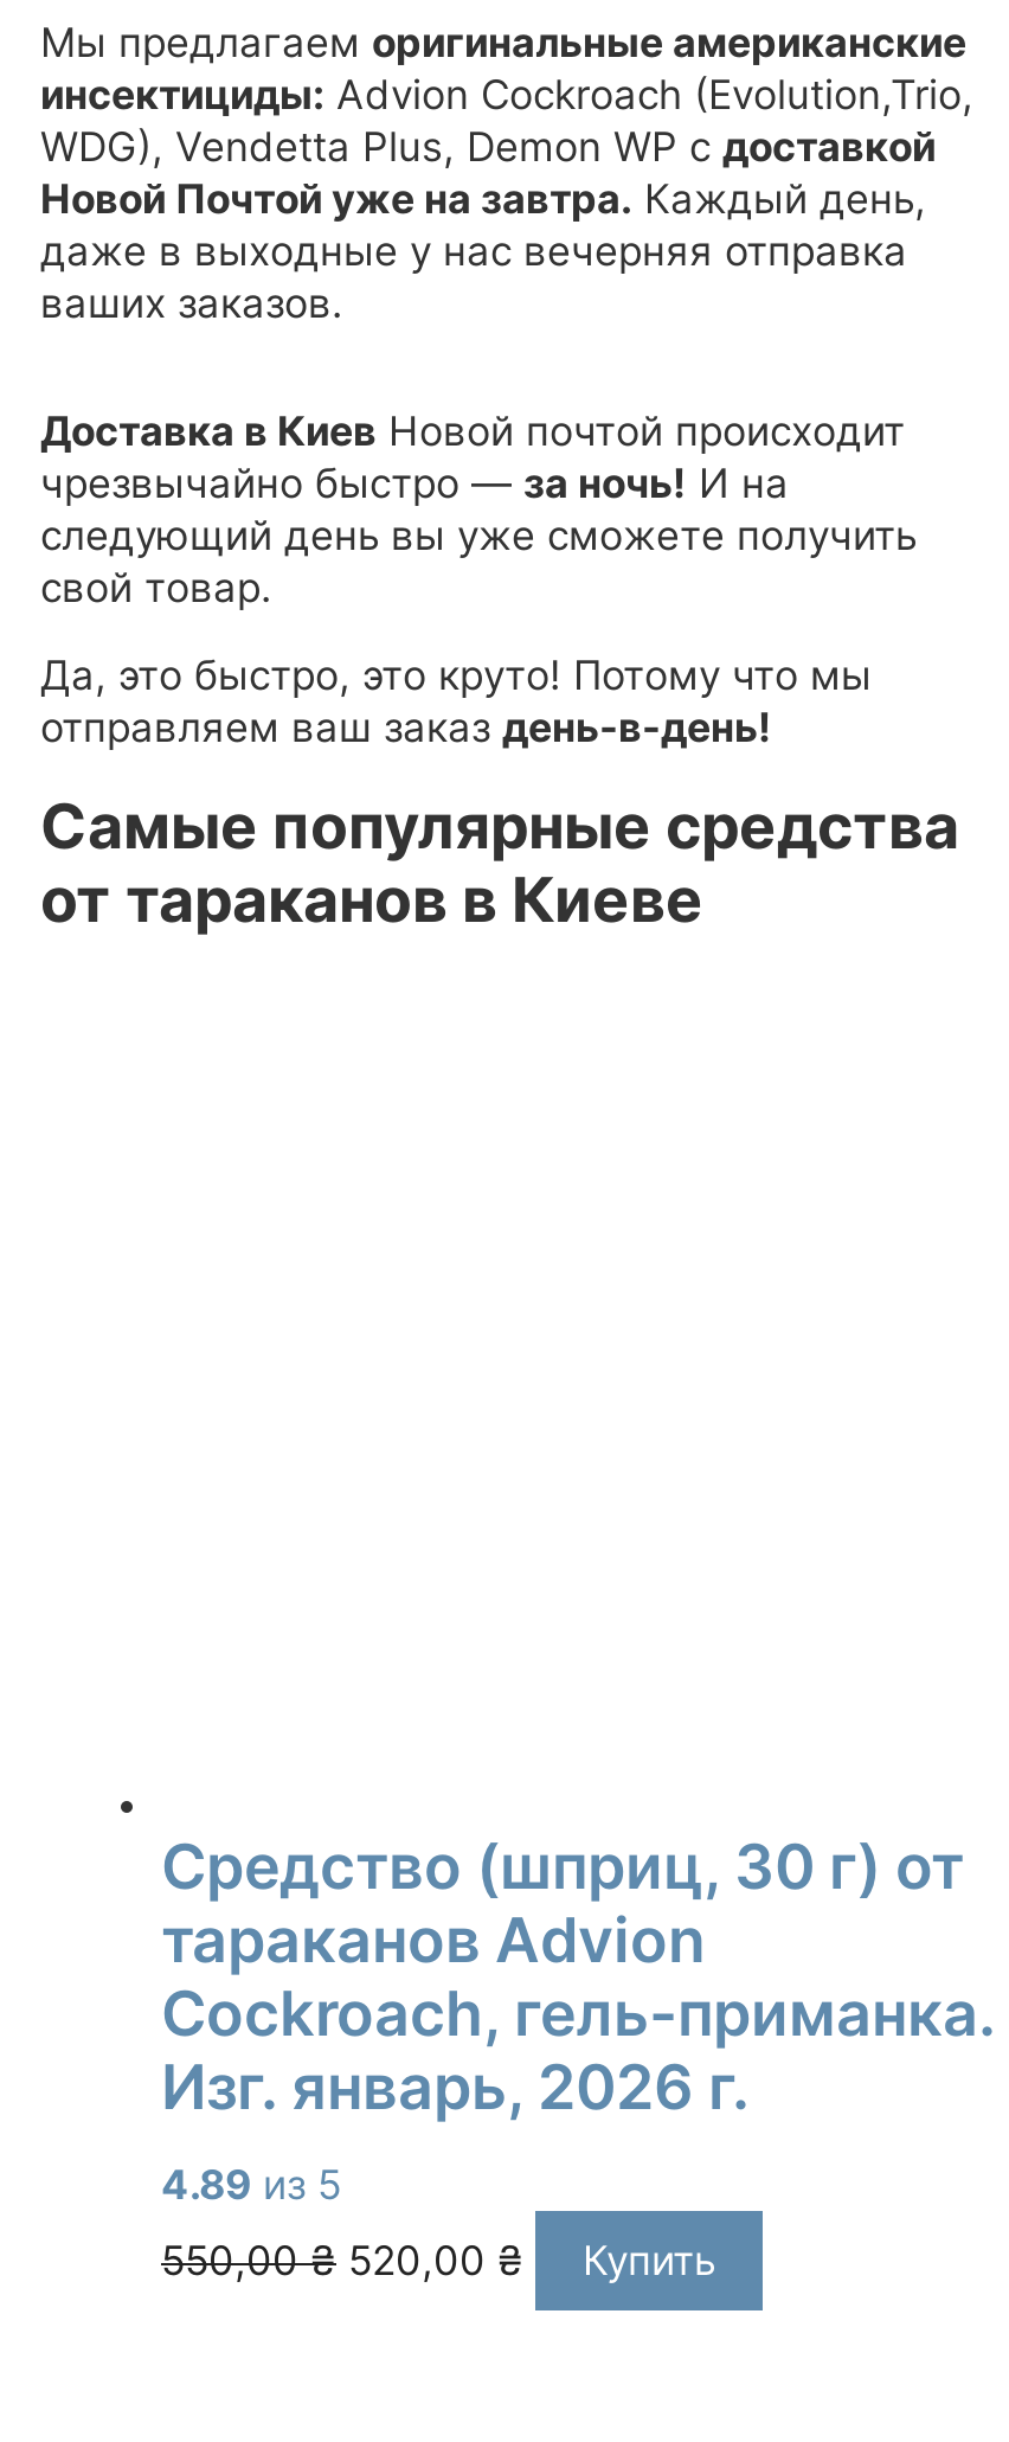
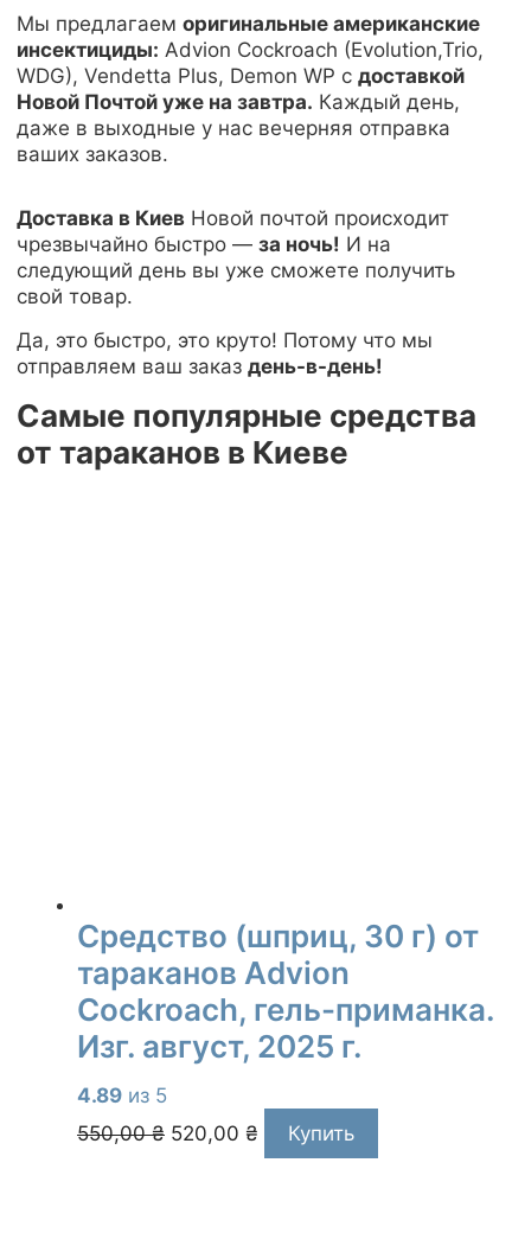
- Изг. январь, 2026 г.
+ Изг. август, 2025 г.
